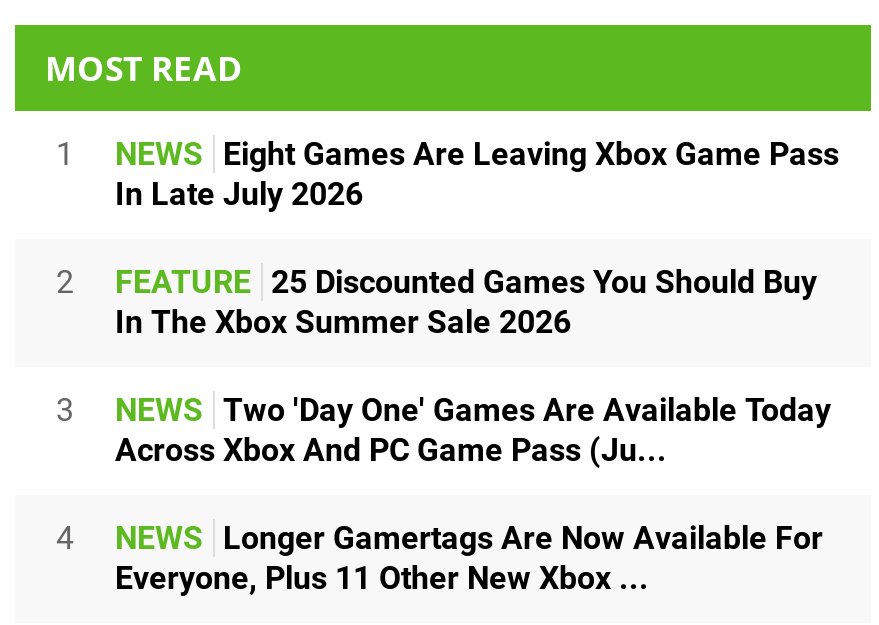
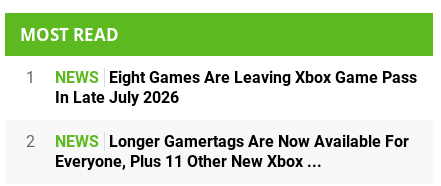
- FEATURE 25 Discounted Games You Should Buy
- In The Xbox Summer Sale 2026
- 3
- NEWS Two 'Day One' Games Are Available Today
- Across Xbox And PC Game Pass (Ju...
- 4
